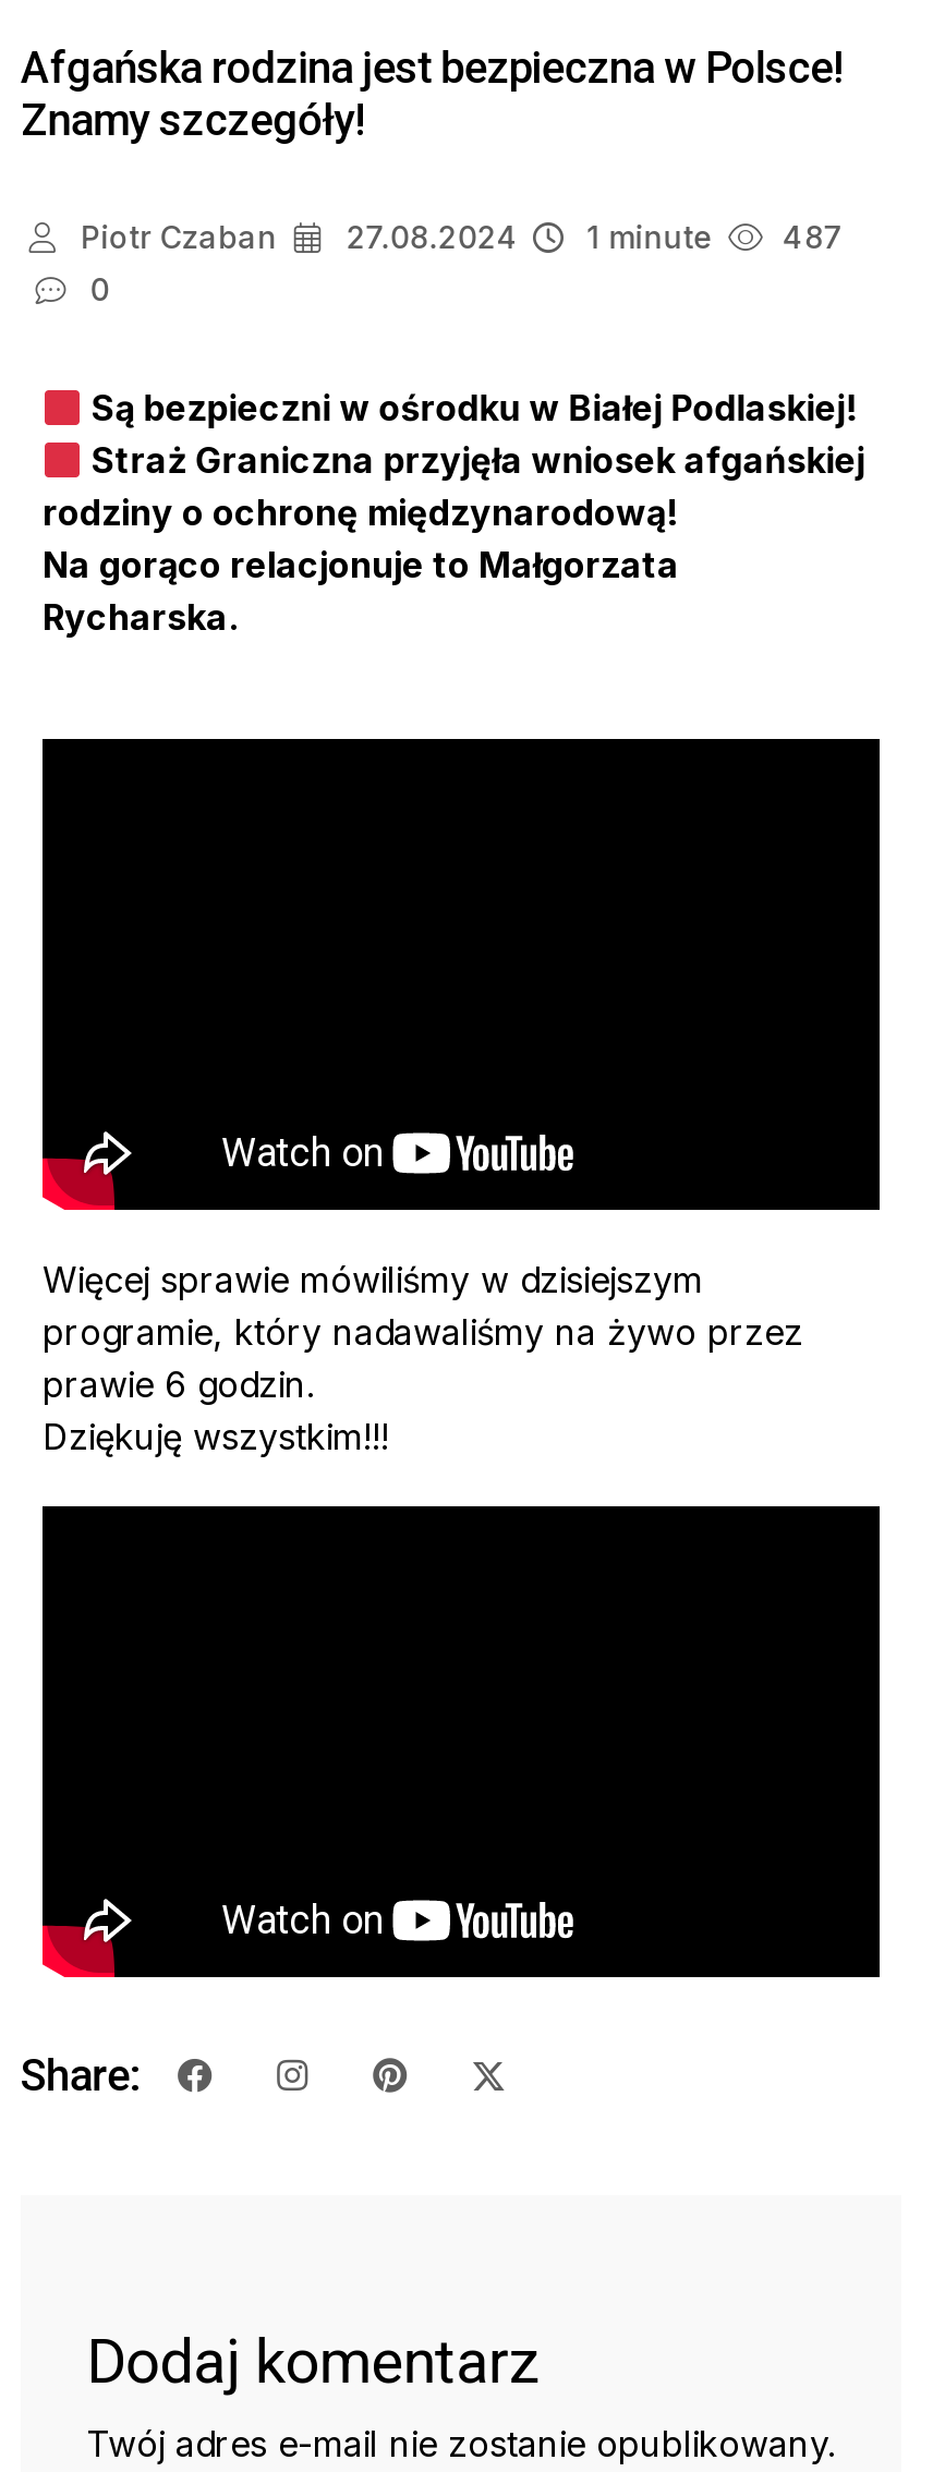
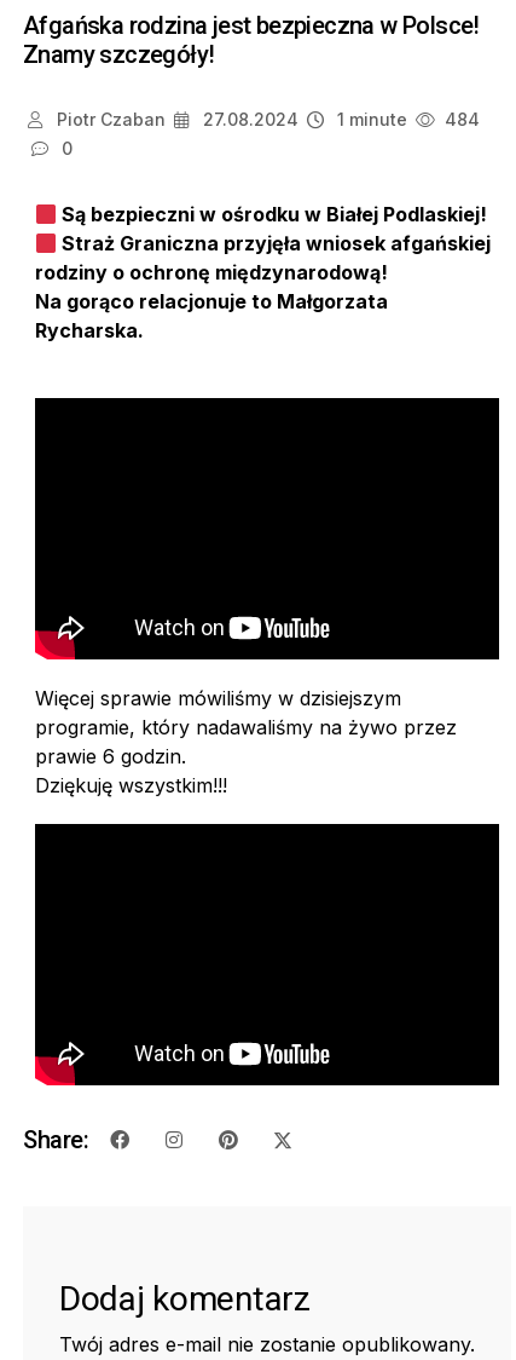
- Piotr Czaban 27.08.2024 1 minute 487
+ Piotr Czaban 27.08.2024 1 minute 484
